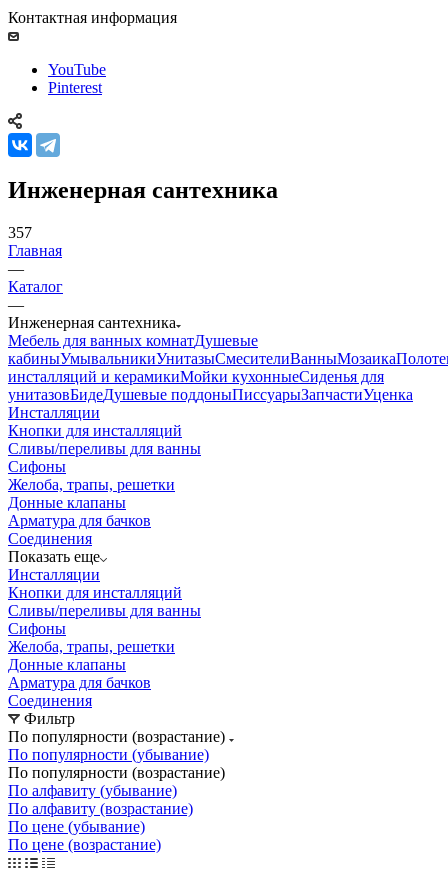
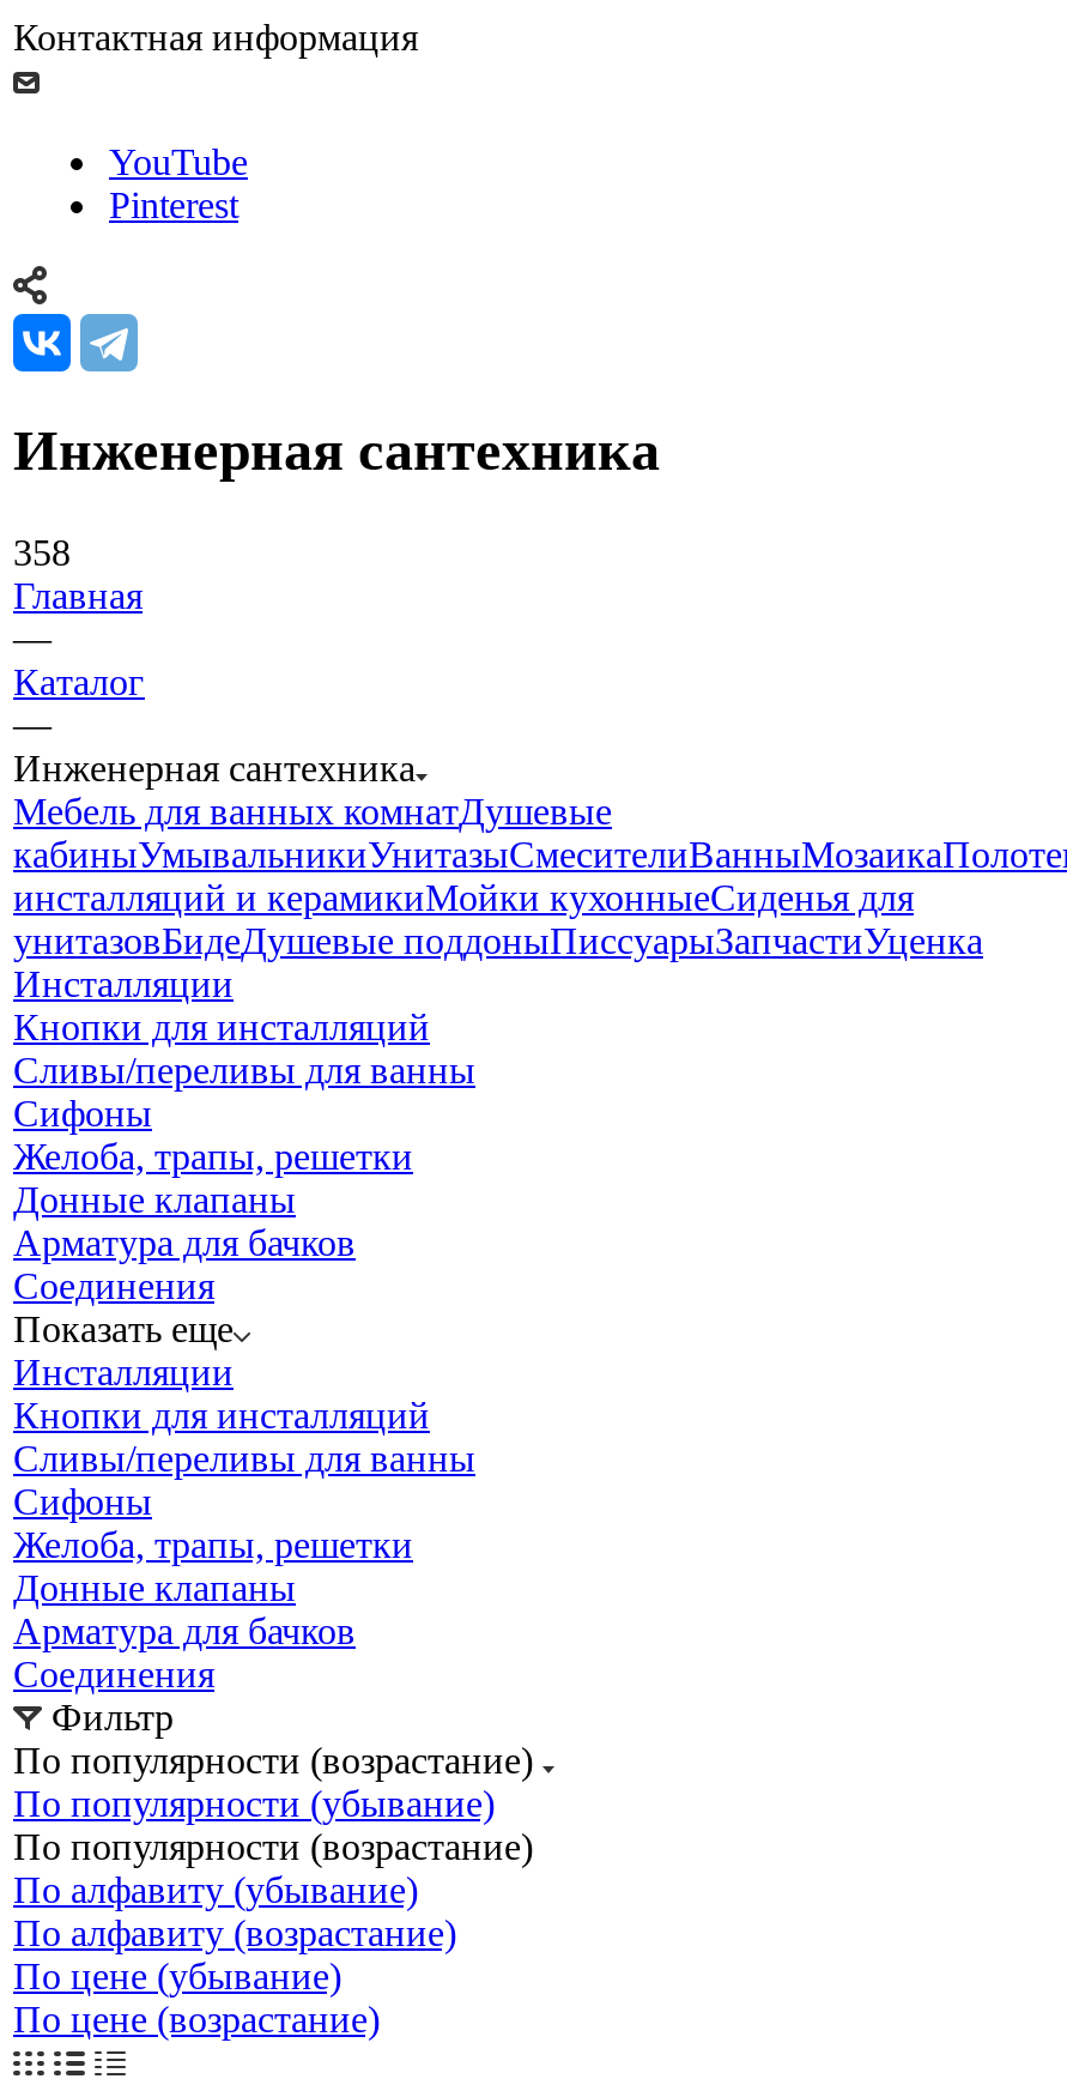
- 357
+ 358
